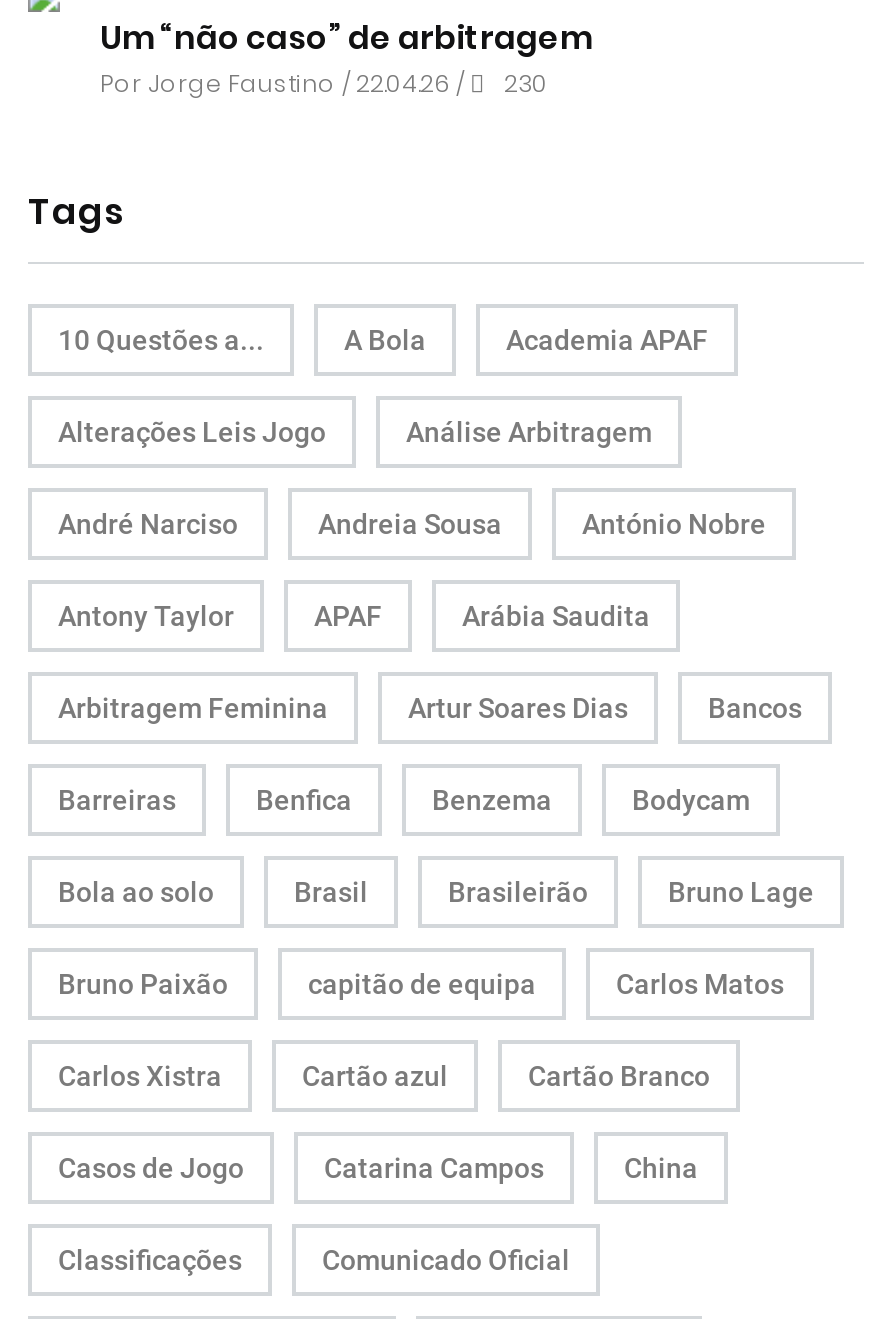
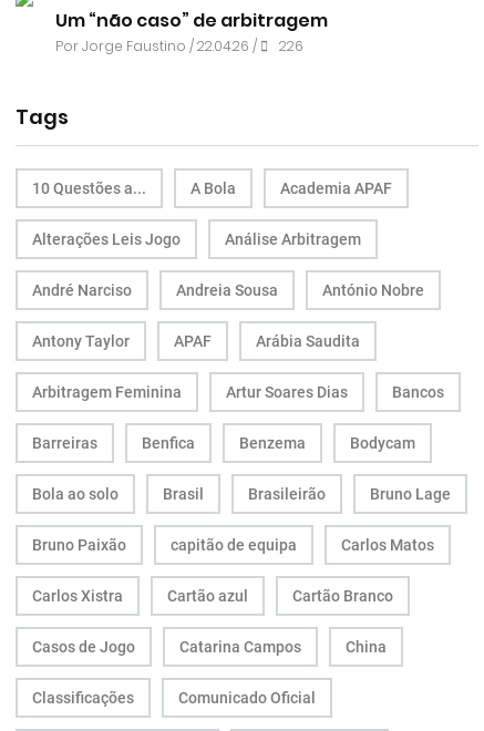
- Por Jorge Faustino / 22.04.26 / 230
+ Por Jorge Faustino / 22.04.26 / 226
